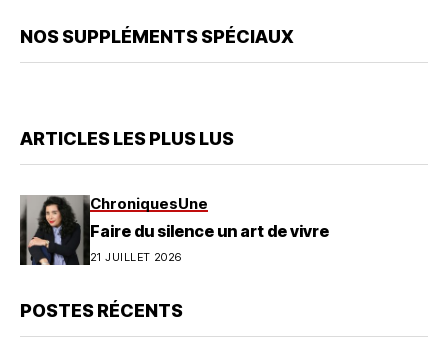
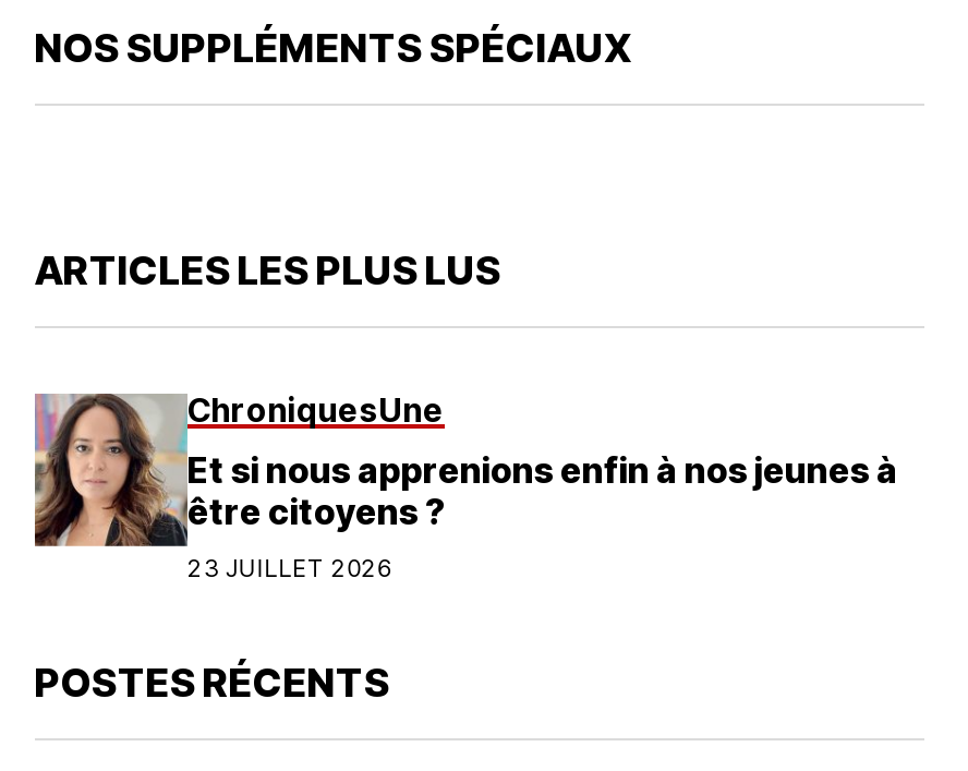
- [image]
- Faire du silence un art de vivre
- 21 JUILLET 2026
+ [image]
+ Et si nous apprenions enfin à nos jeunes à
+ être citoyens ?
+ 23 JUILLET 2026
